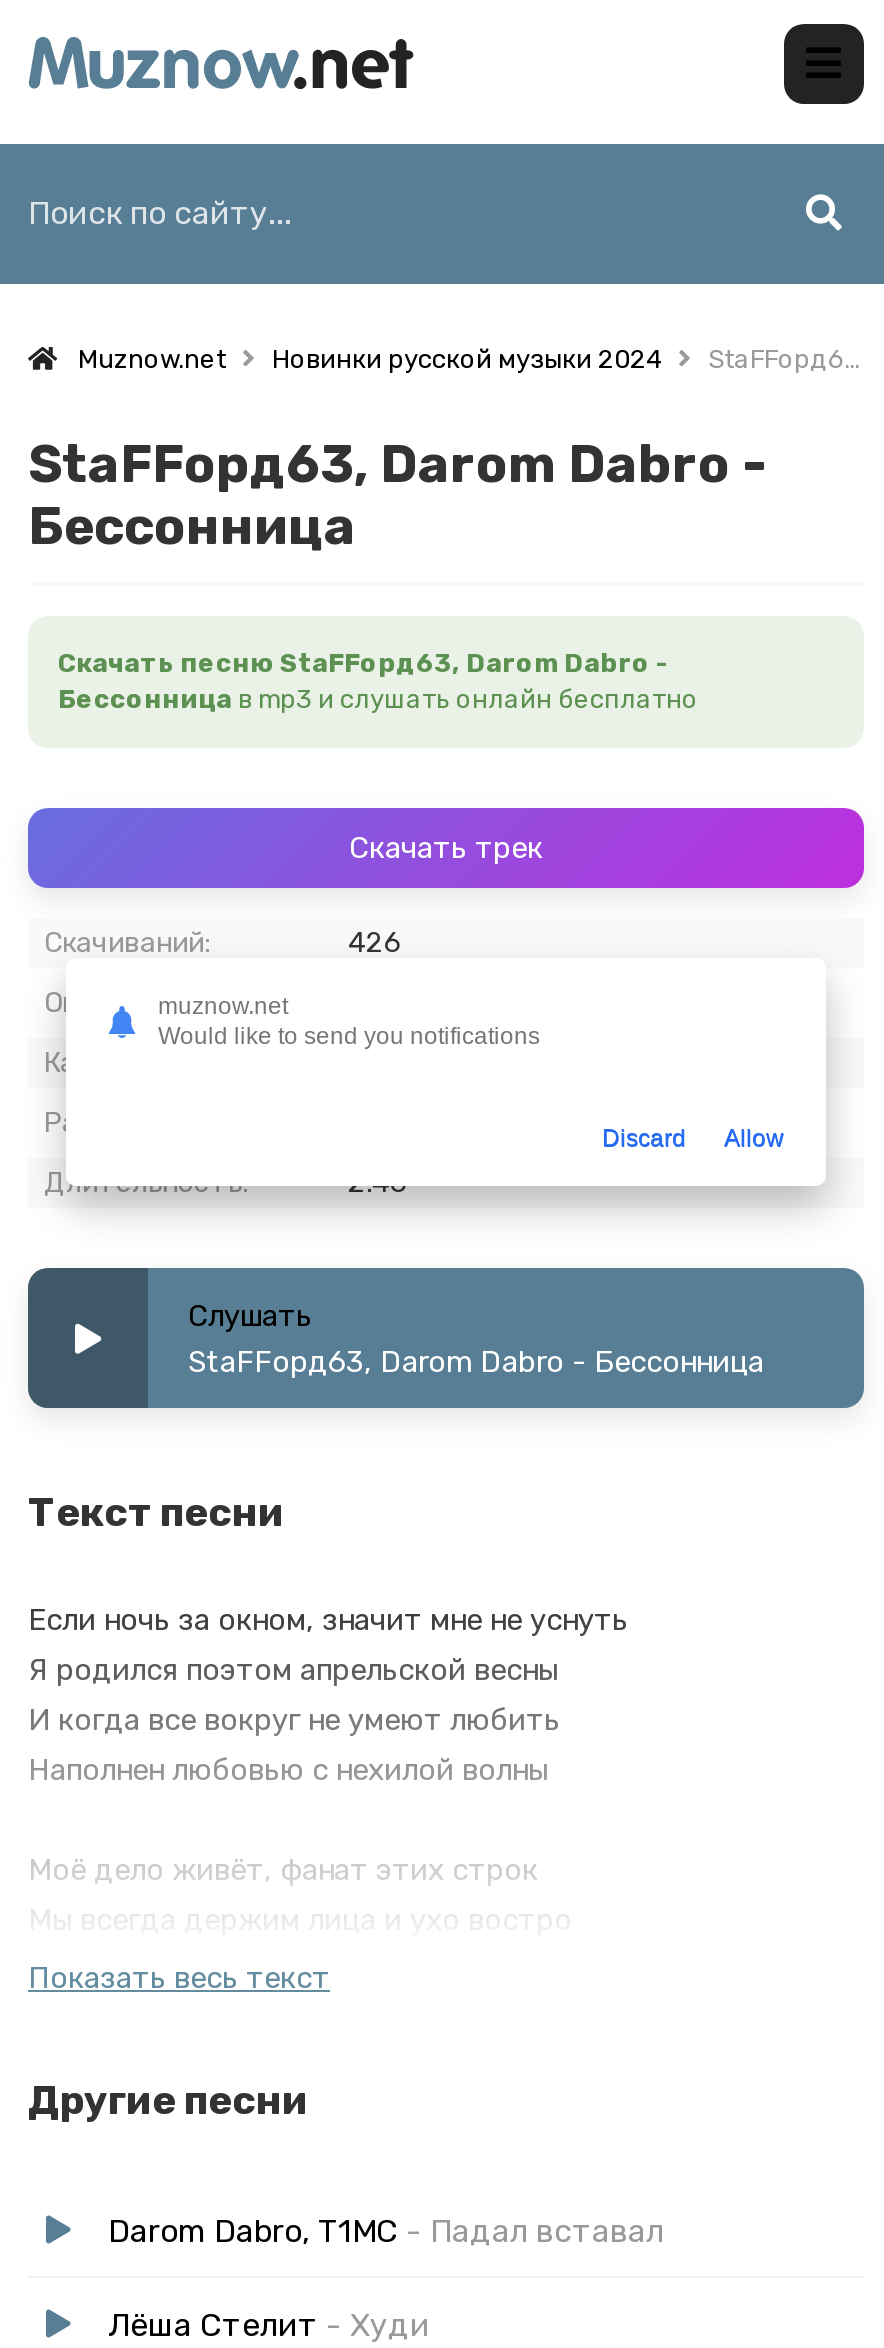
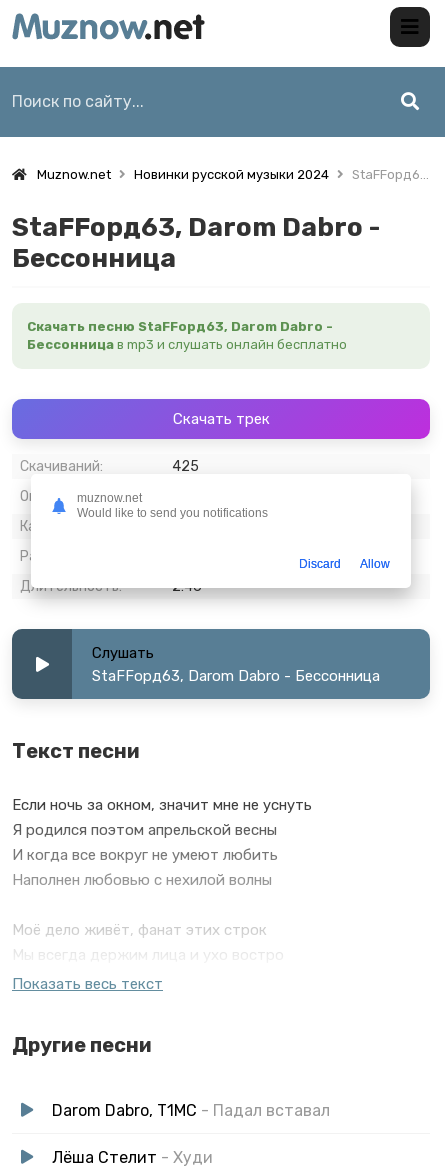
- 426
+ 425
